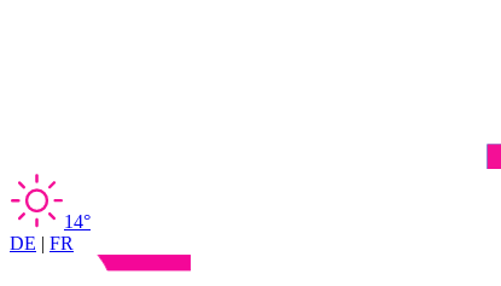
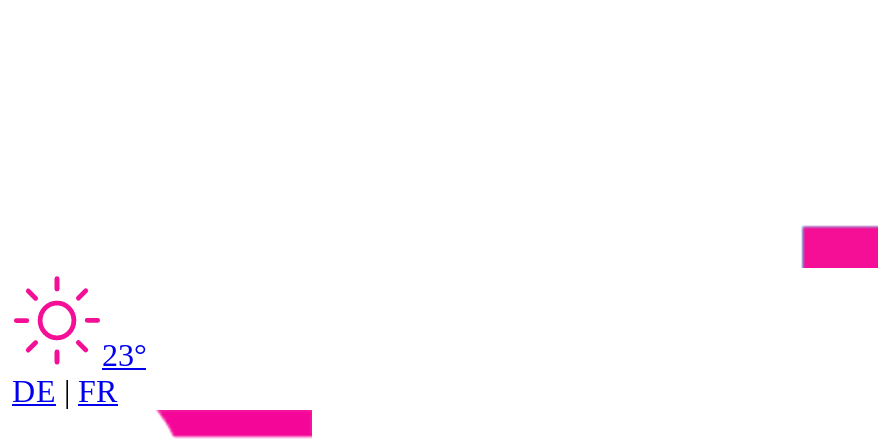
- 14°
+ 23°
